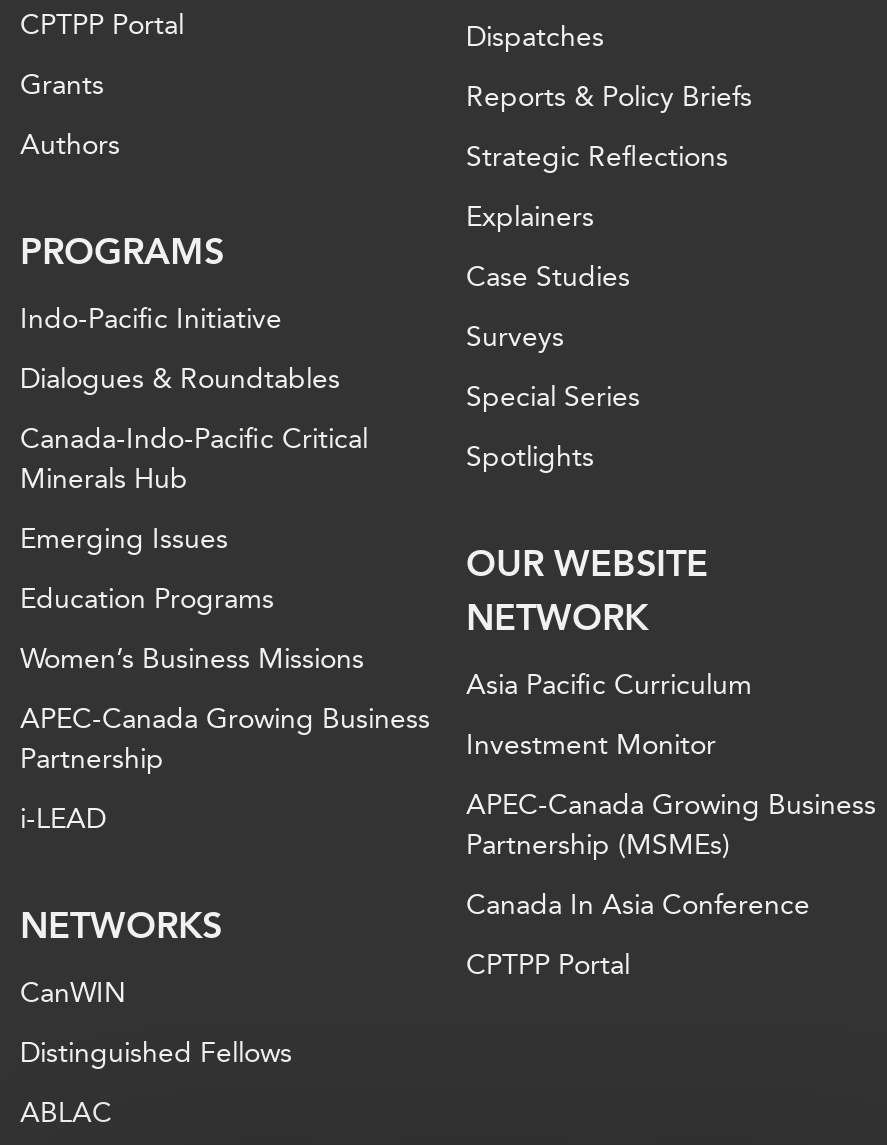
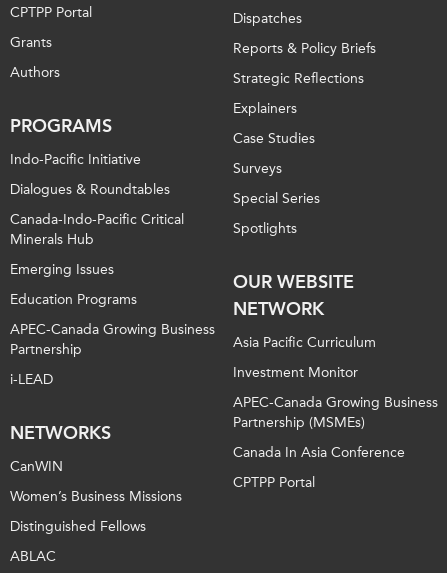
moved down: Women’s Business Missions

moved up: APEC-Canada Growing Business | Partnership | i-LEAD | NETWORKS | CanWIN
